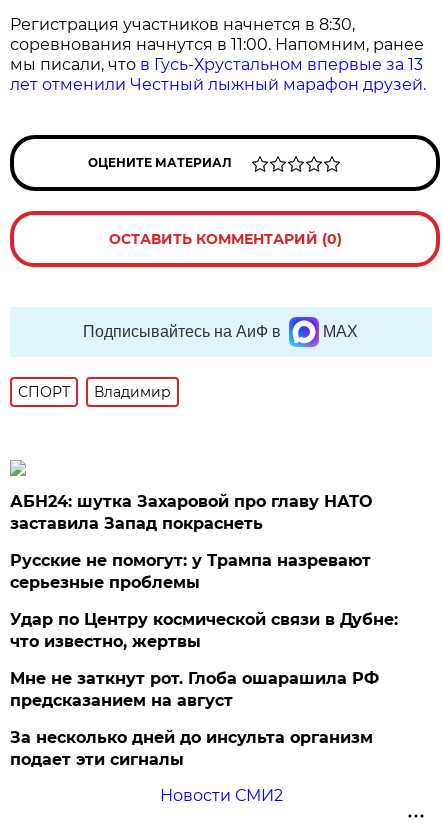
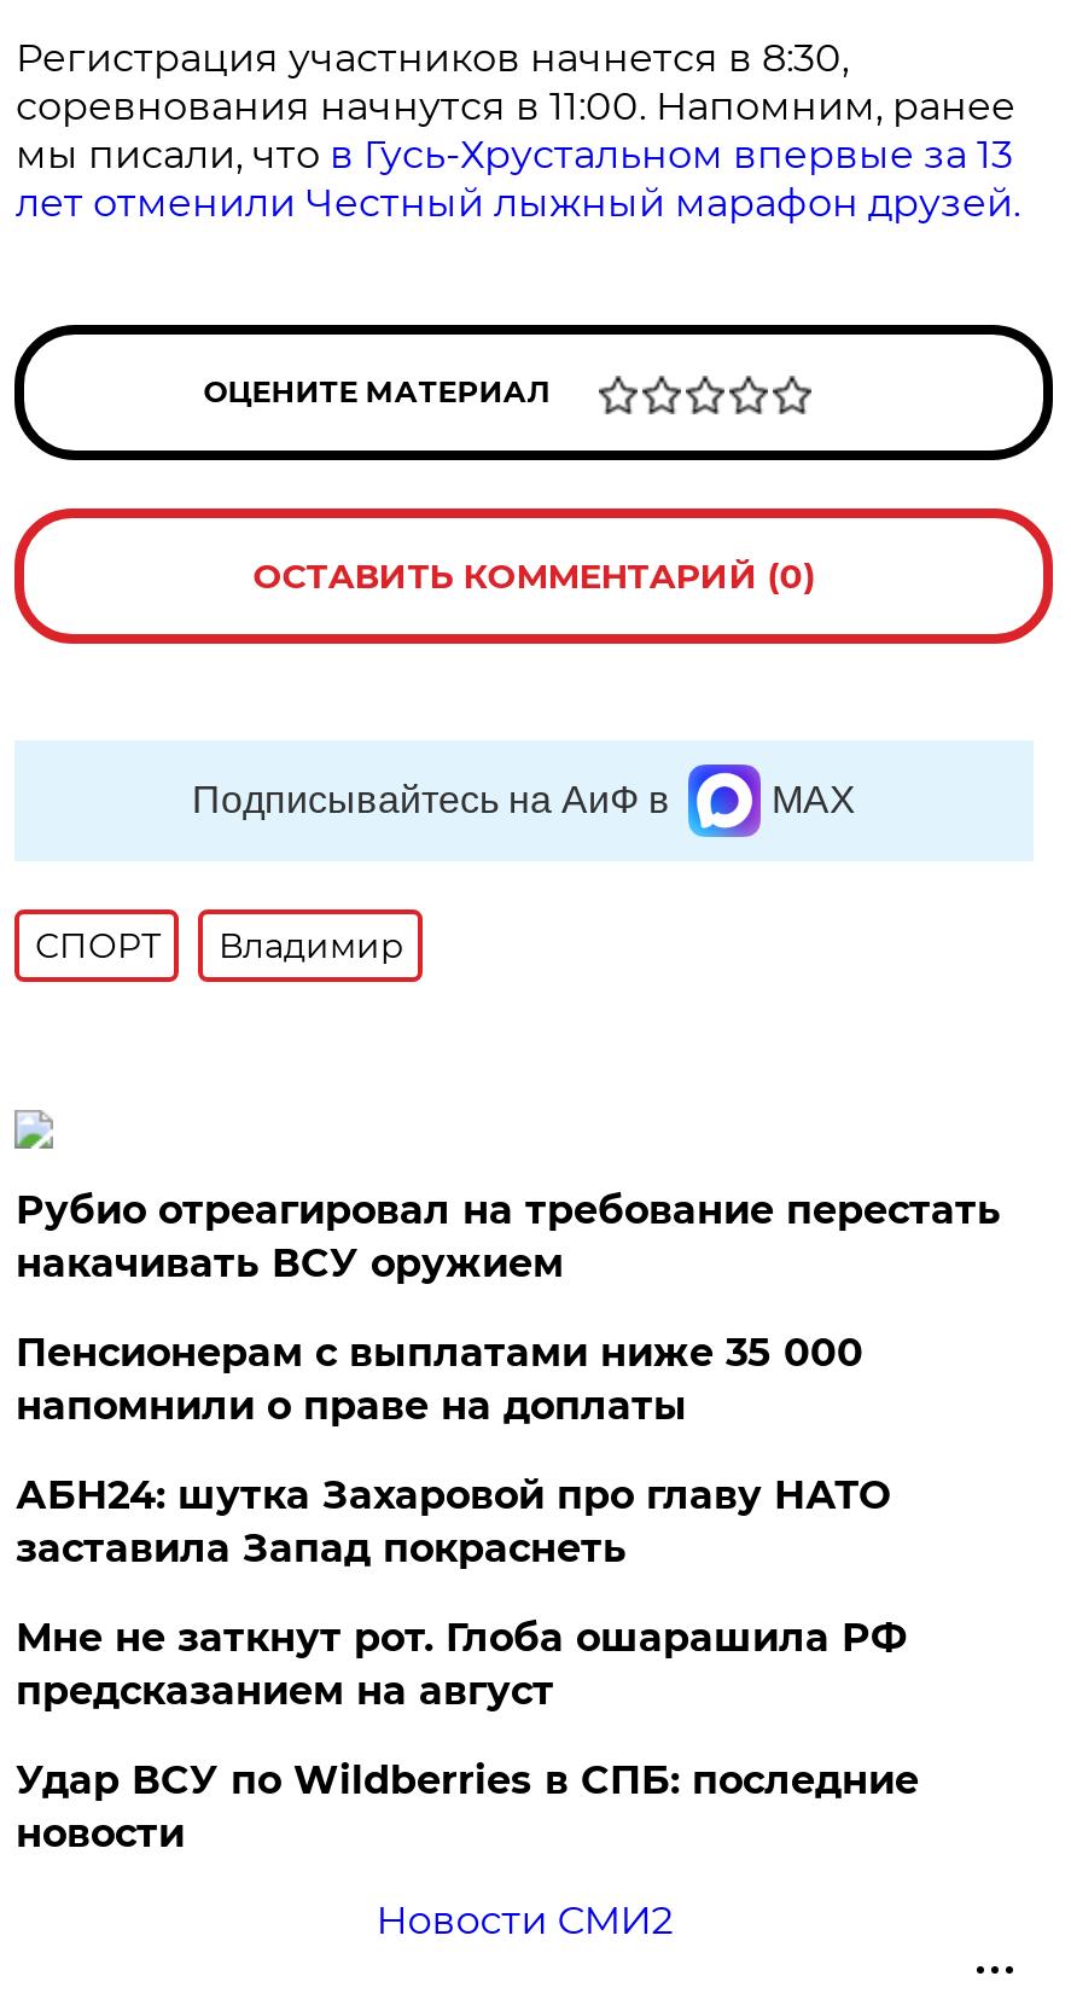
+ Рубио отреагировал на требование перестать
+ накачивать ВСУ оружием
+ Пенсионерам с выплатами ниже 35 000
+ напомнили о праве на доплаты

moved down: АБН24: шутка Захаровой про главу НАТО | заставила Запад покраснеть

- Русские не помогут: у Трампа назревают
- серьезные проблемы
- Удар по Центру космической связи в Дубне:
- что известно, жертвы

- За несколько дней до инсульта организм
- подает эти сигналы
+ Удар ВСУ по Wildberries в СПБ: последние
+ новости
